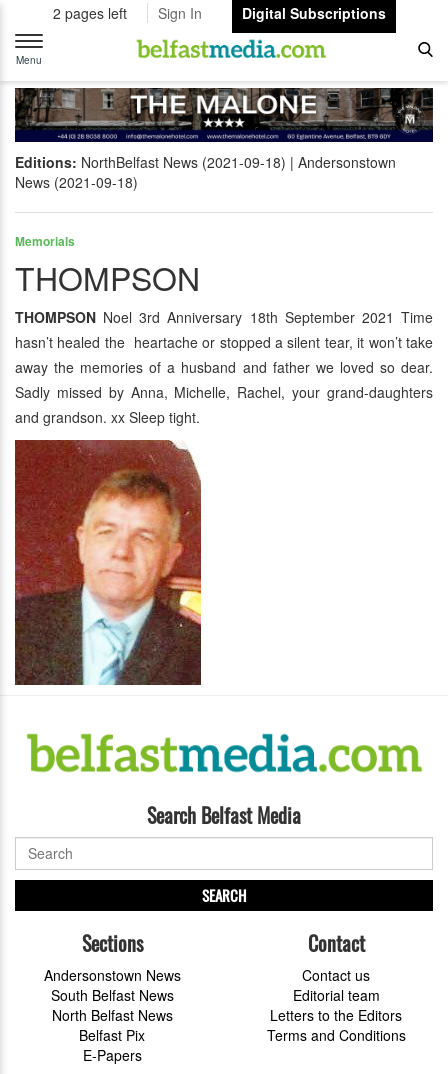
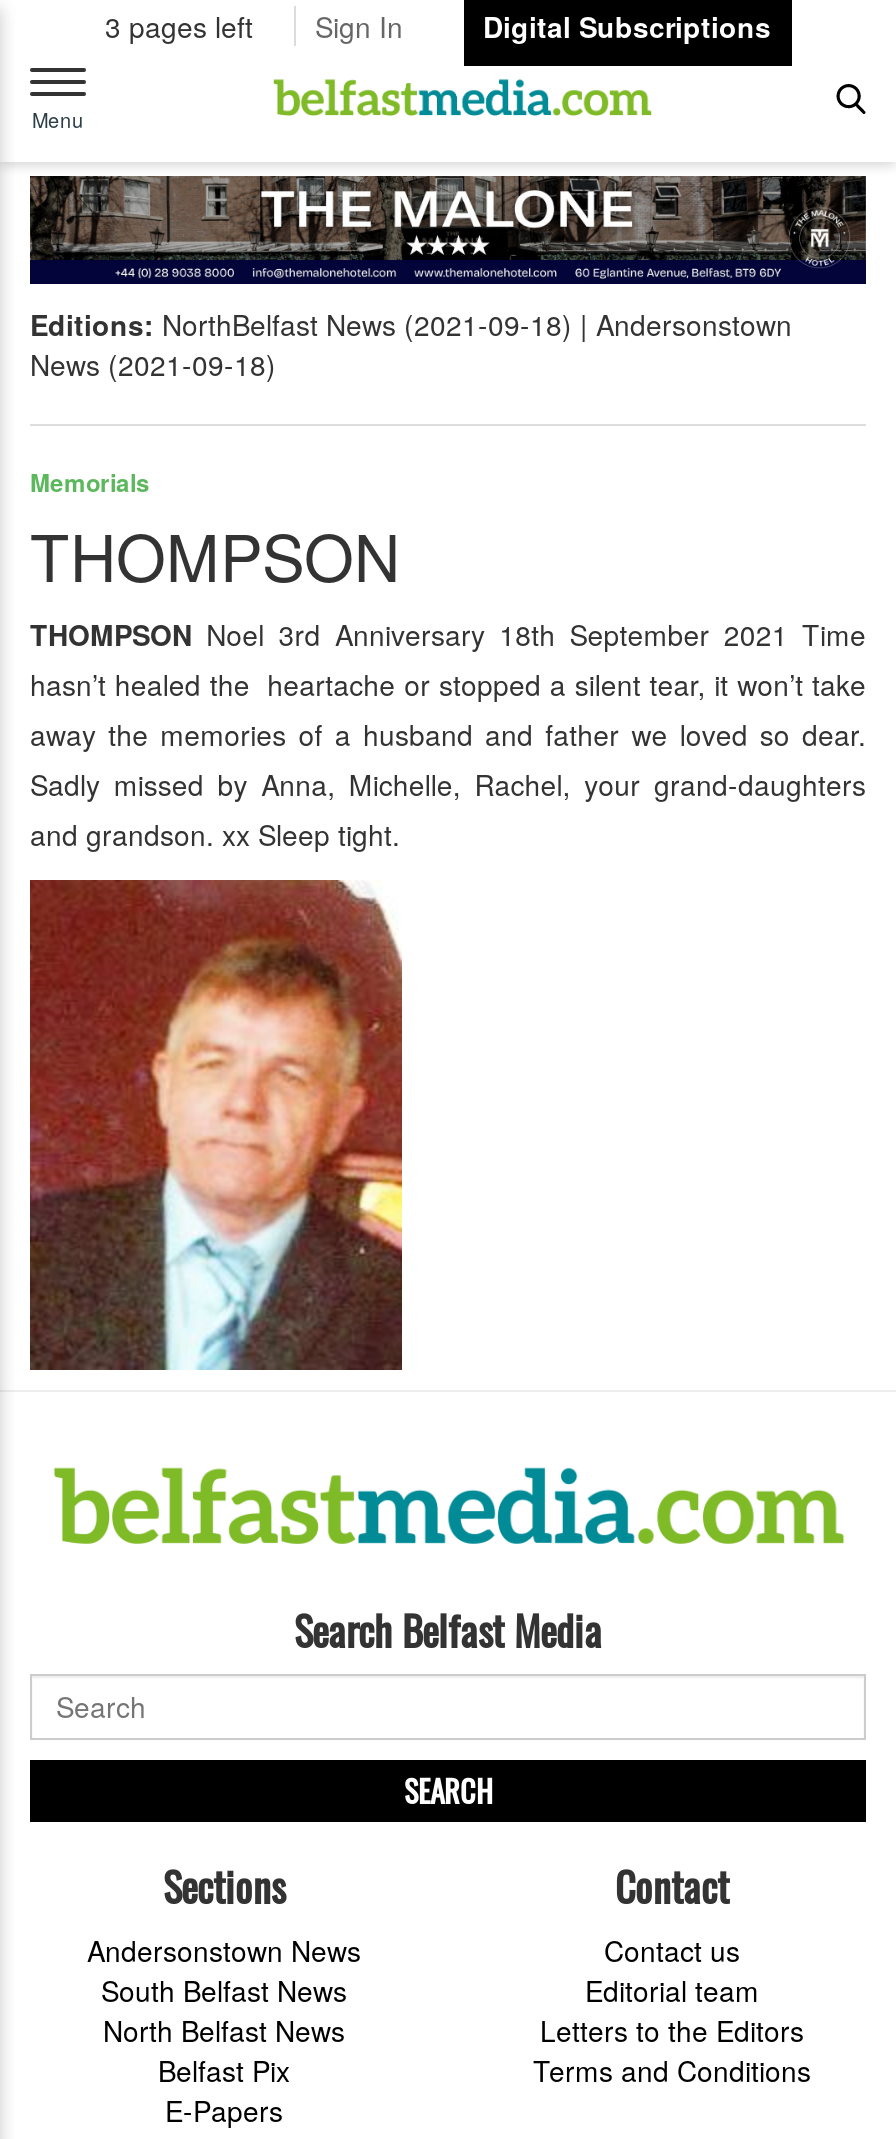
- 2 pages left Sign In Digital Subscriptions
+ 3 pages left Sign In Digital Subscriptions
